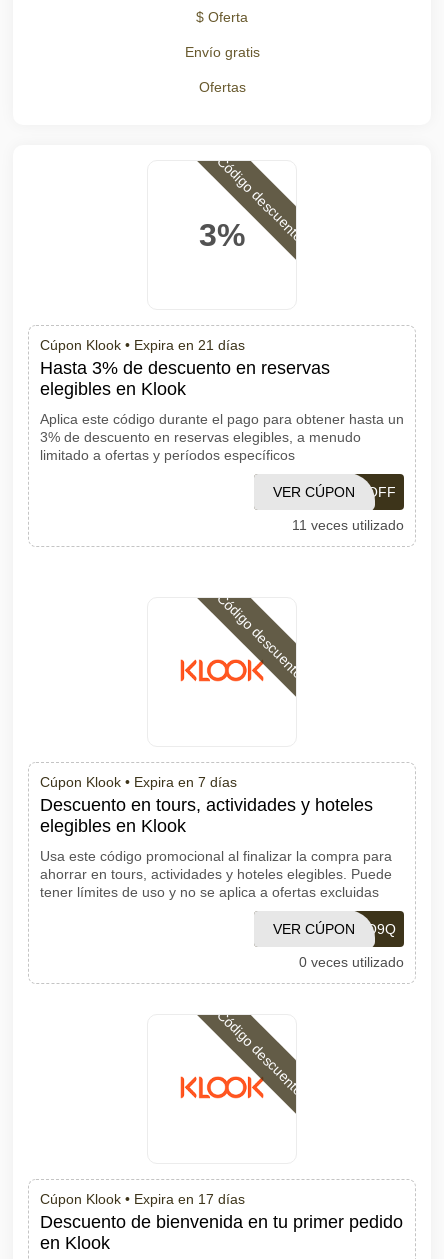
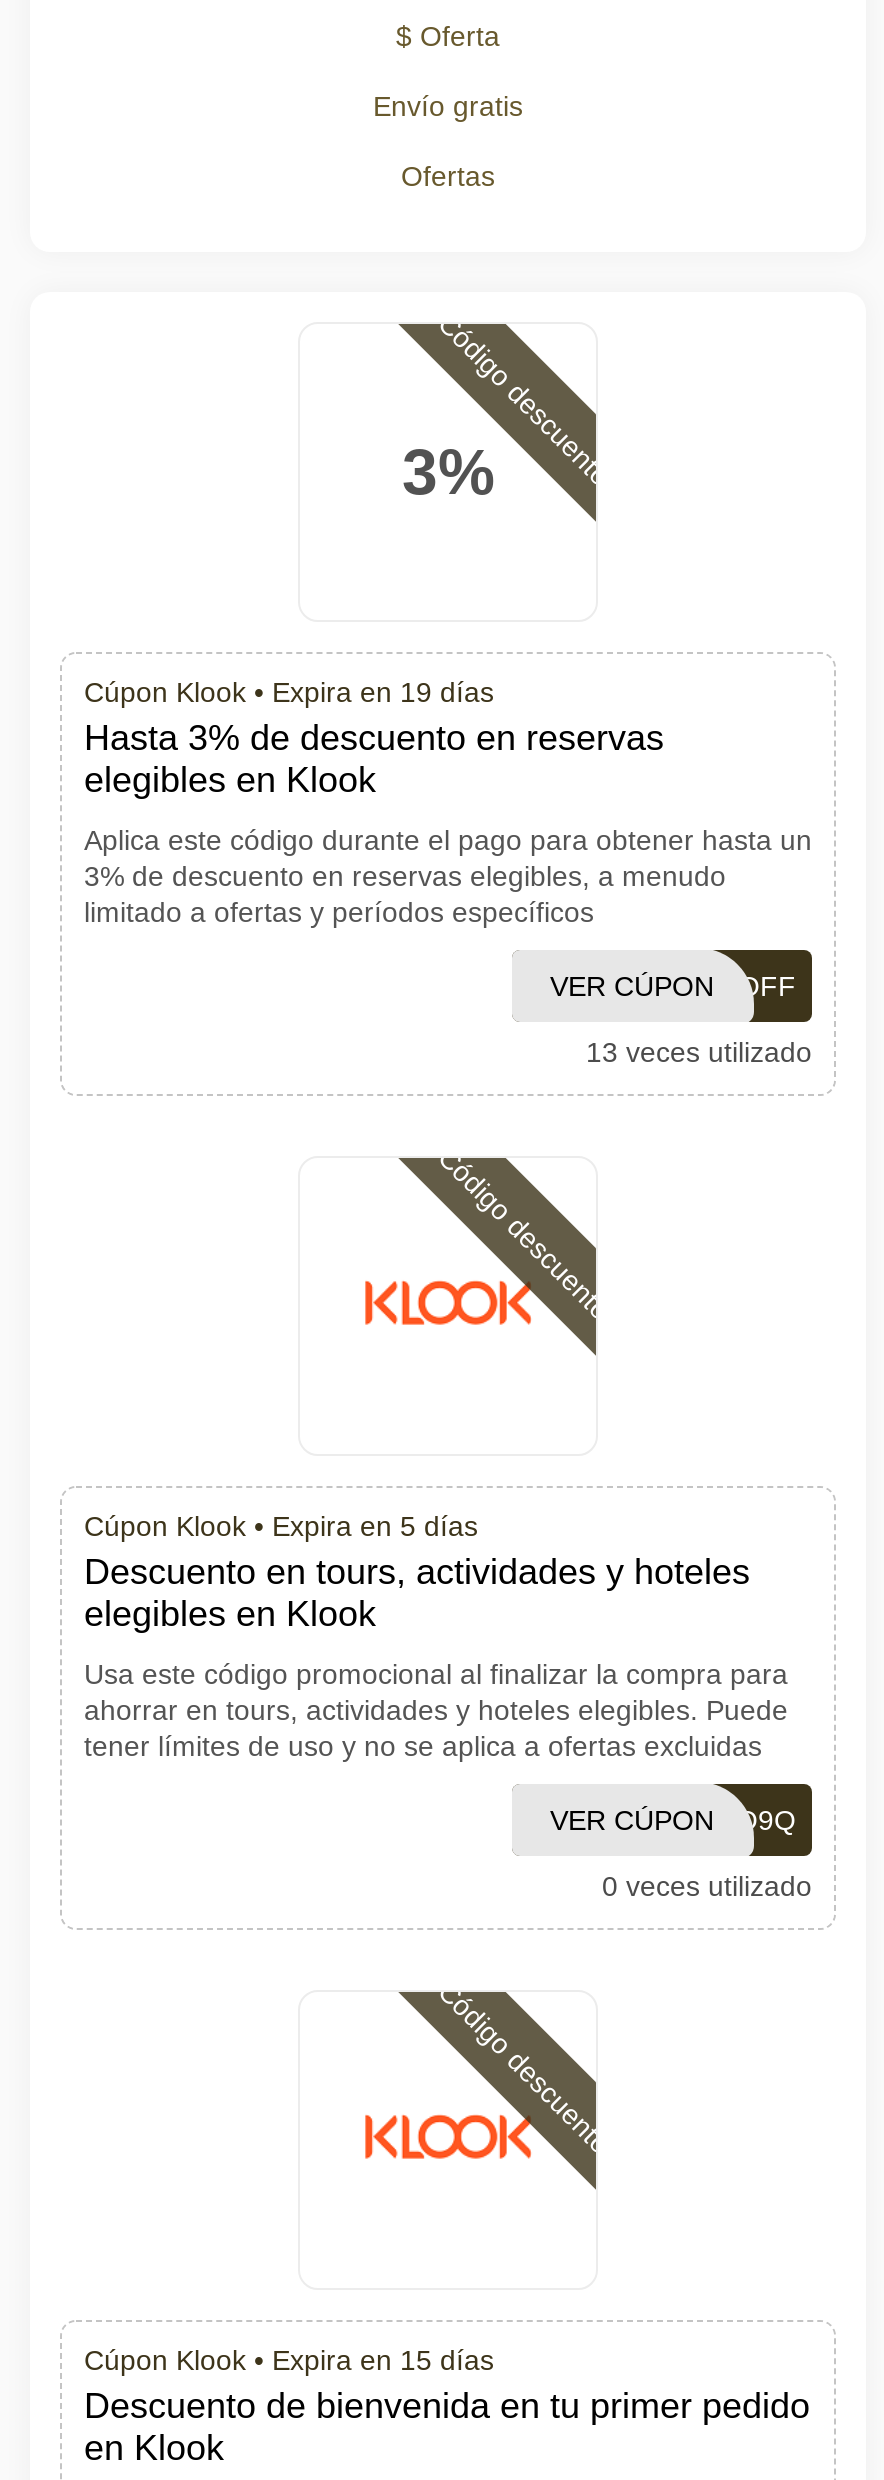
- Cúpon Klook • Expira en 21 días
+ Cúpon Klook • Expira en 19 días

- 11 veces utilizado
+ 13 veces utilizado

- Cúpon Klook • Expira en 7 días
+ Cúpon Klook • Expira en 5 días

- Cúpon Klook • Expira en 17 días
+ Cúpon Klook • Expira en 15 días
